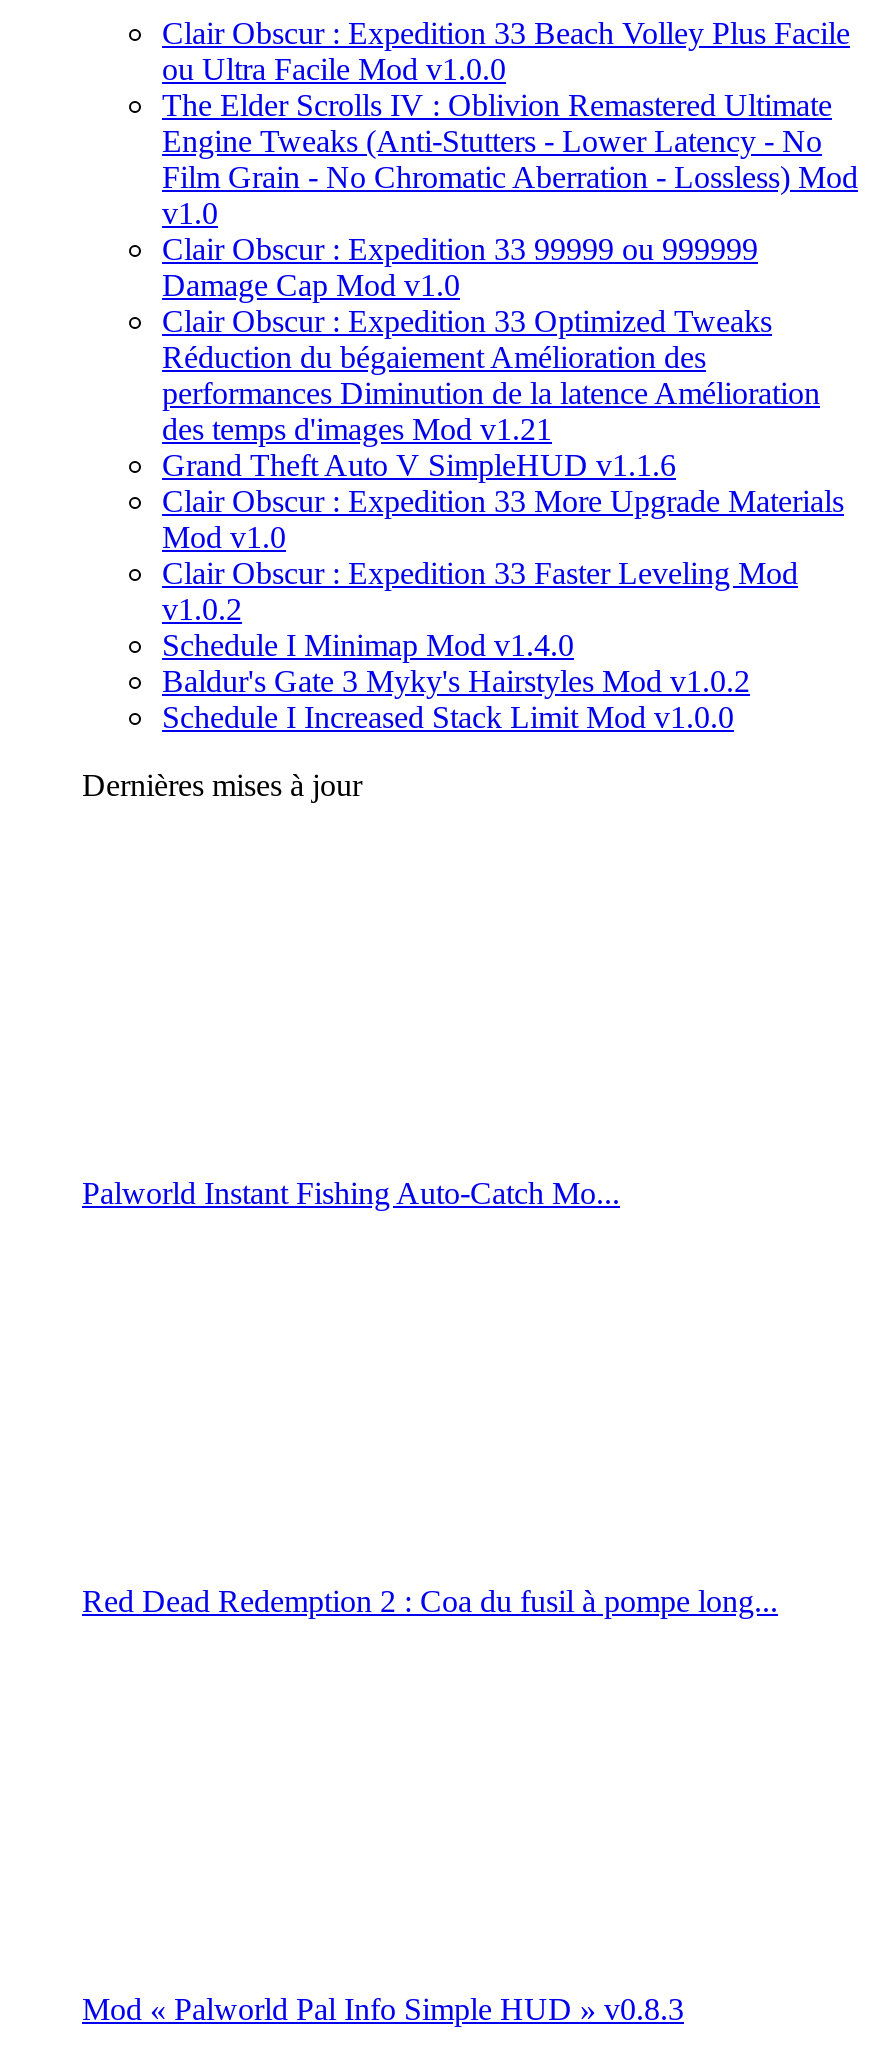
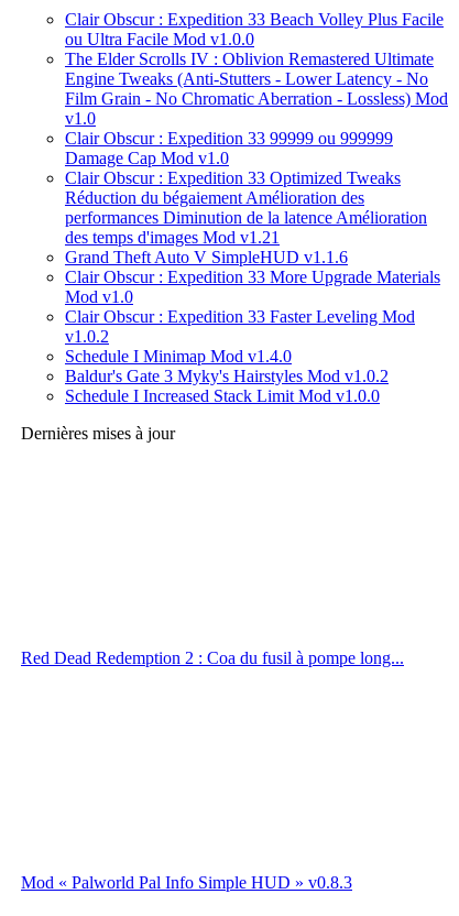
- Palworld Instant Fishing Auto-Catch Mo...
